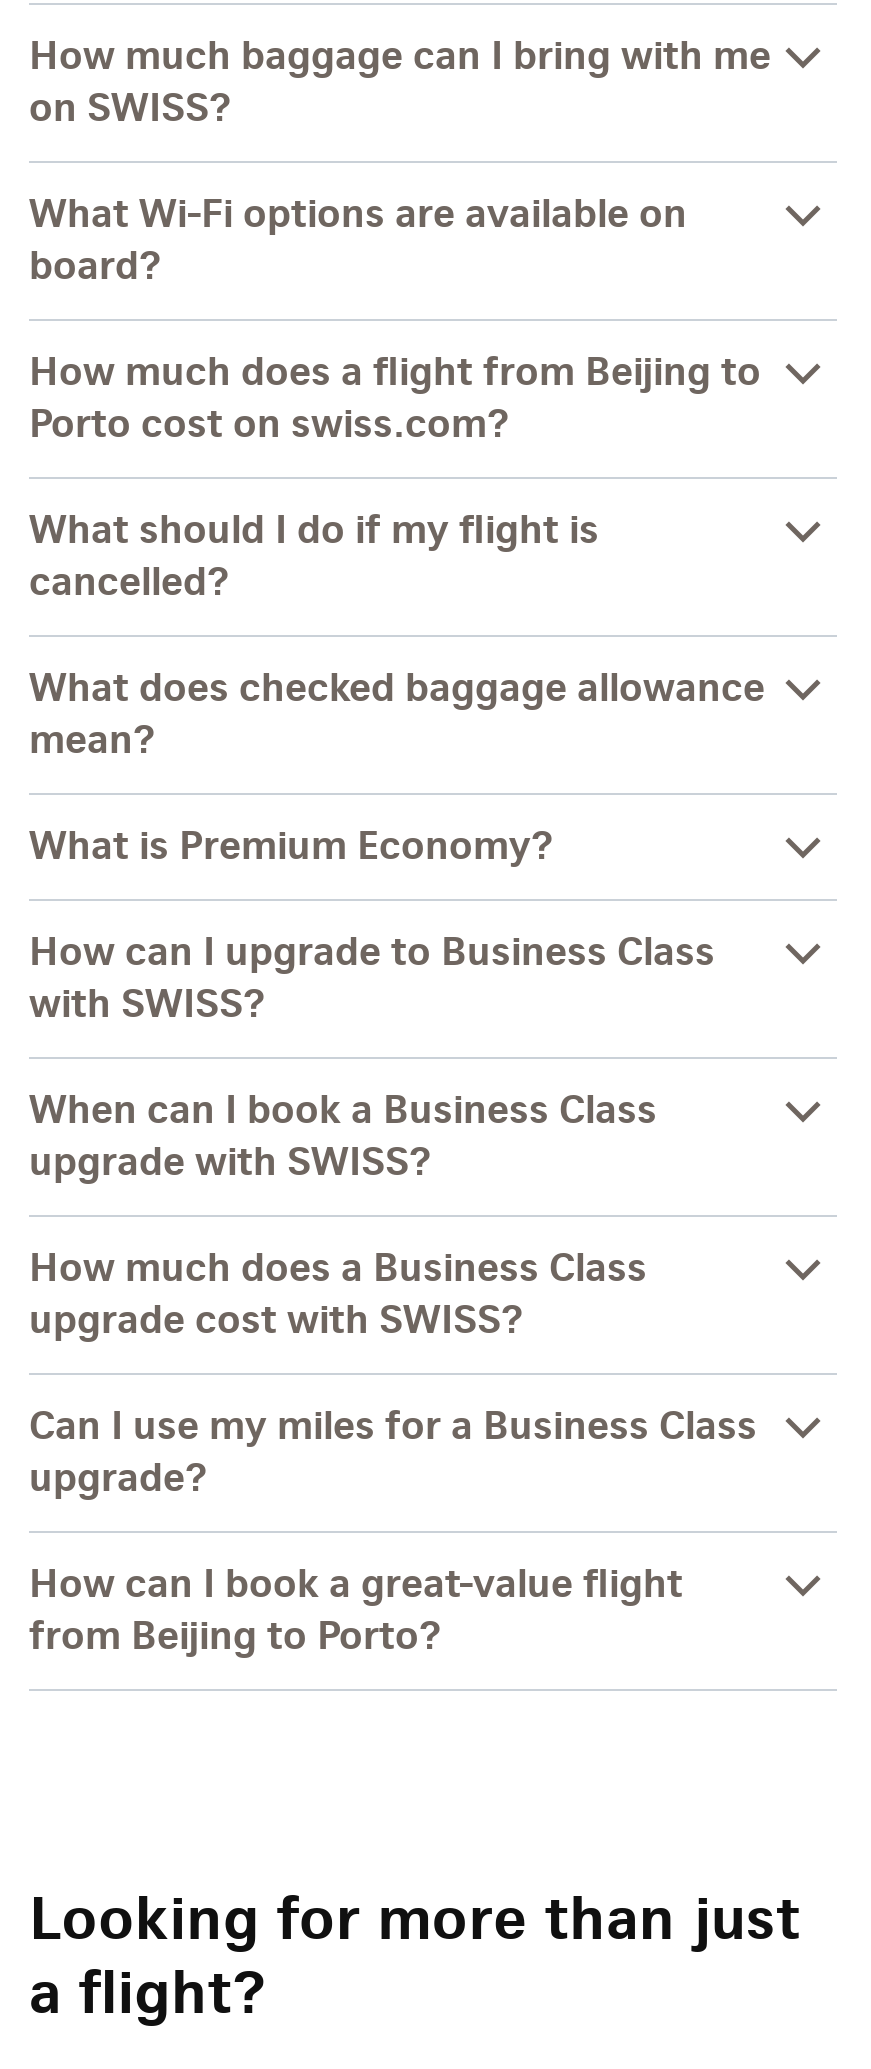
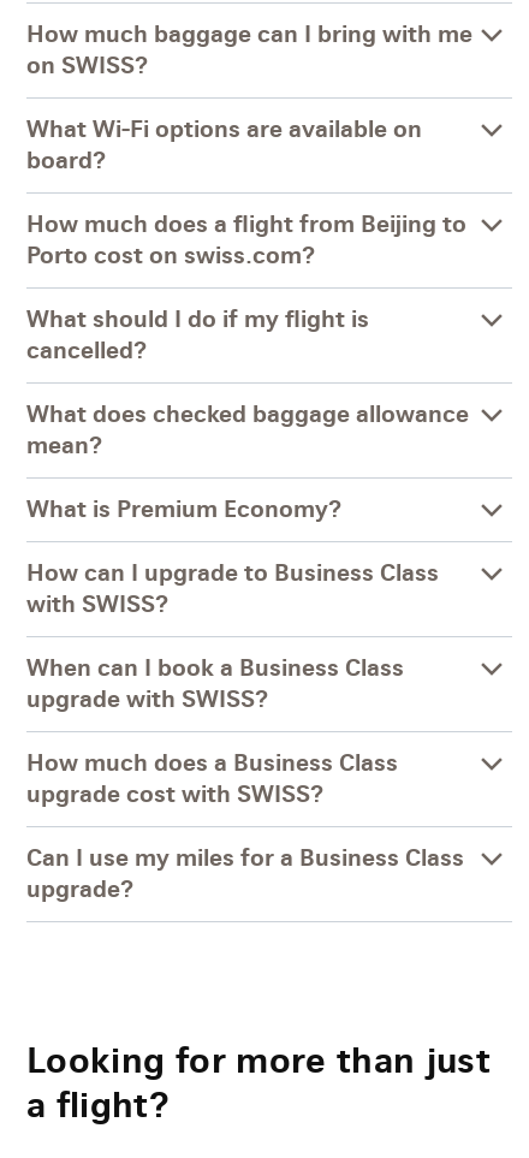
- How can I book a great-value flight
- from Beijing to Porto?
